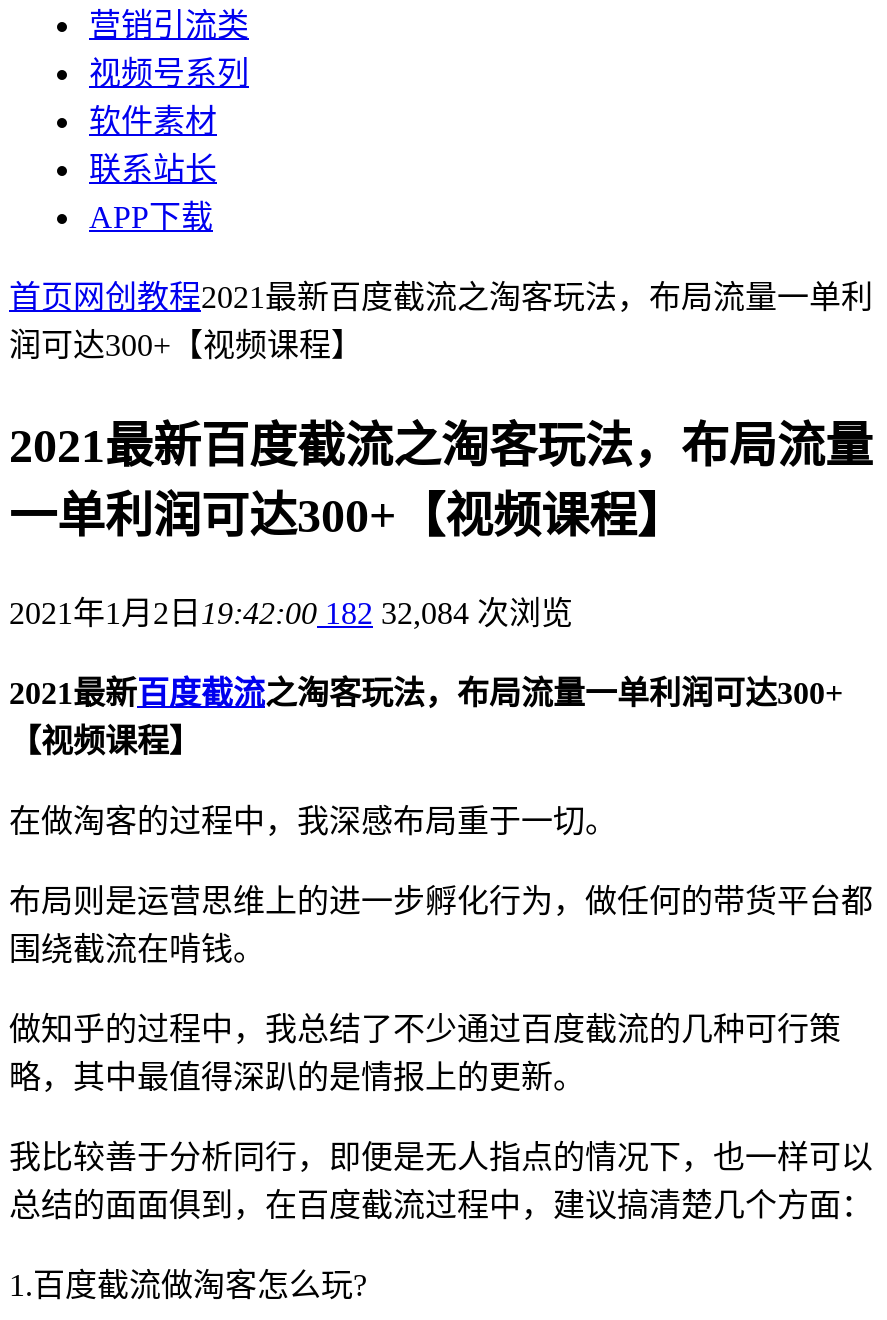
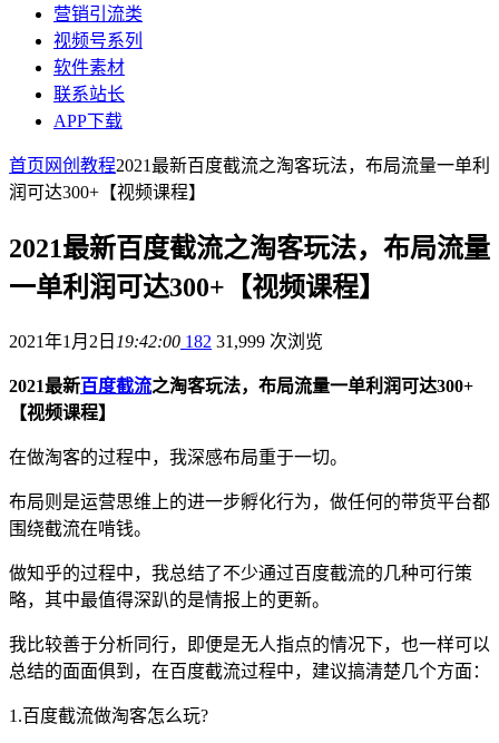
- 2021年1月2日19:42:00 182 32,084 次浏览
+ 2021年1月2日19:42:00 182 31,999 次浏览
